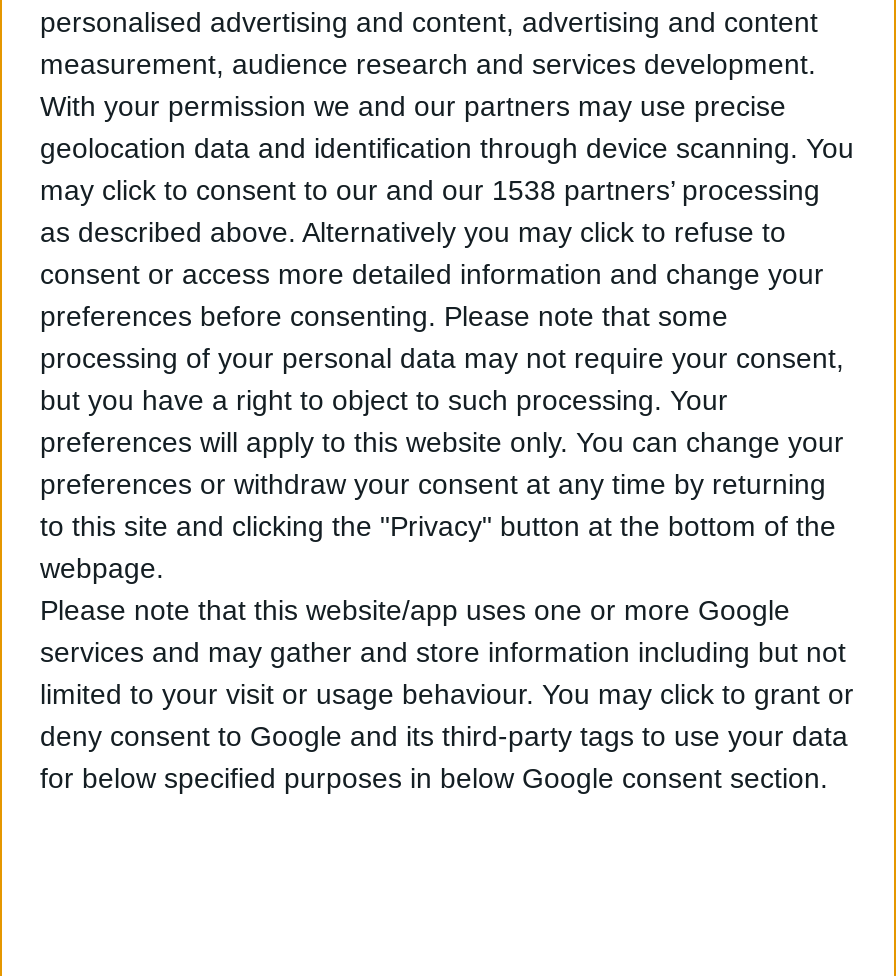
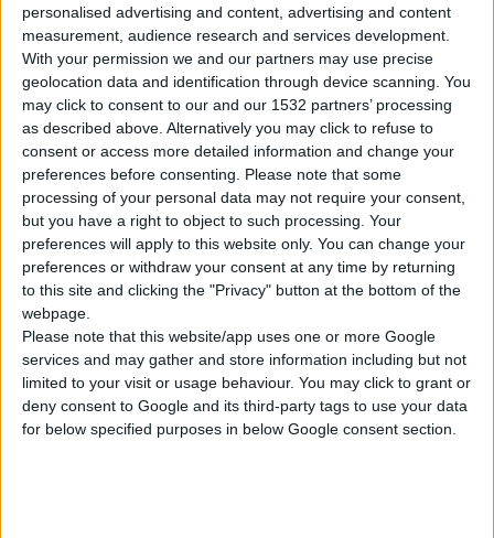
- may click to consent to our and our 1538 partners’ processing
+ may click to consent to our and our 1532 partners’ processing
